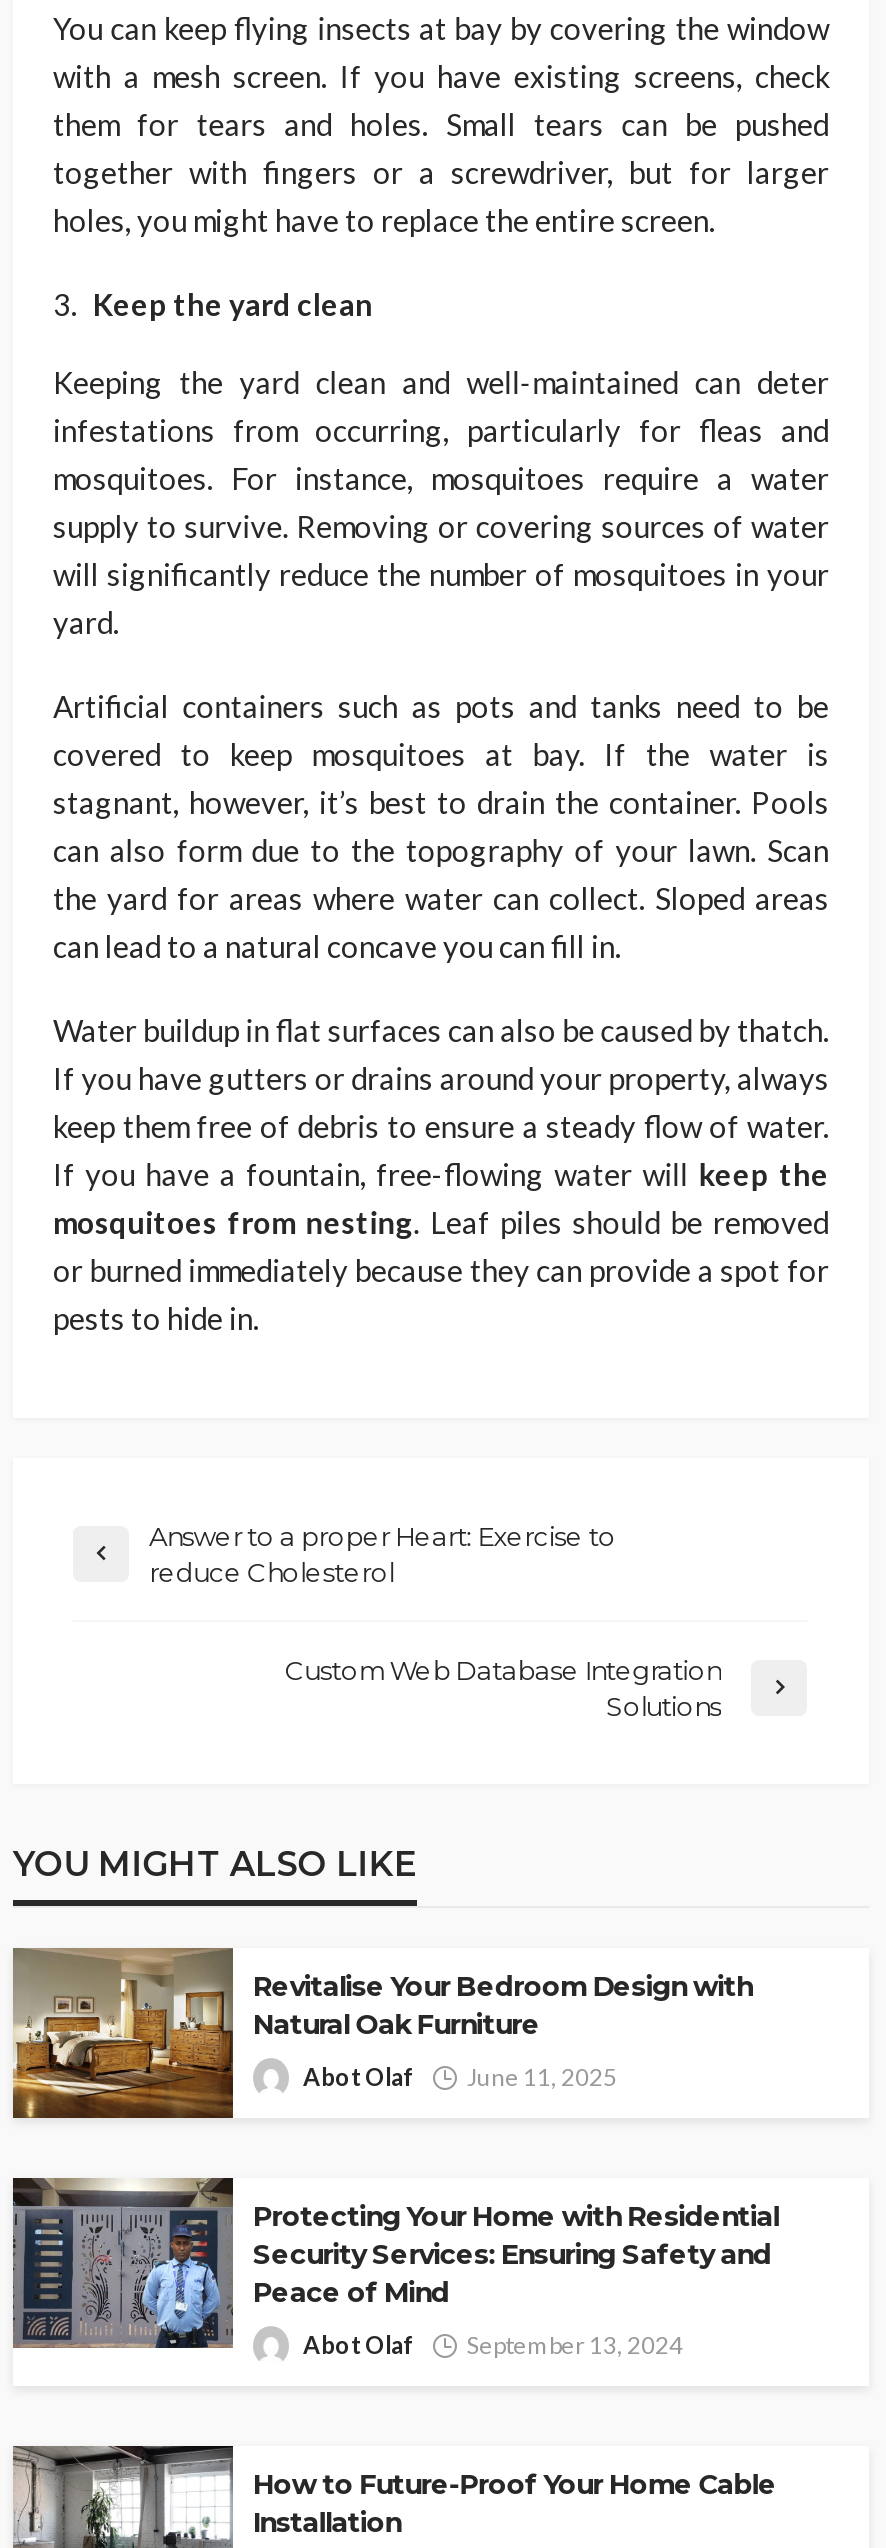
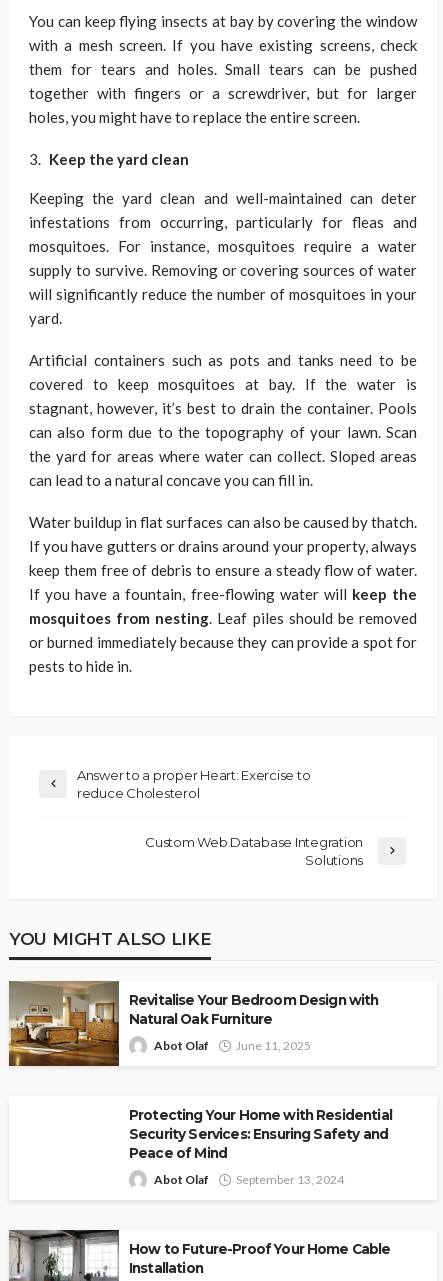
- [image]
